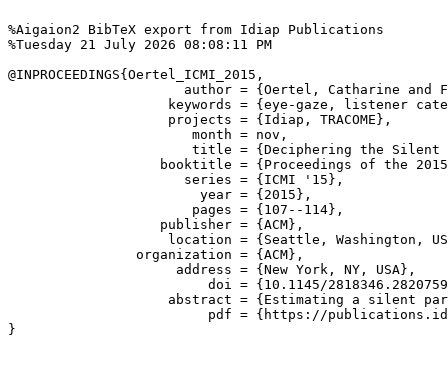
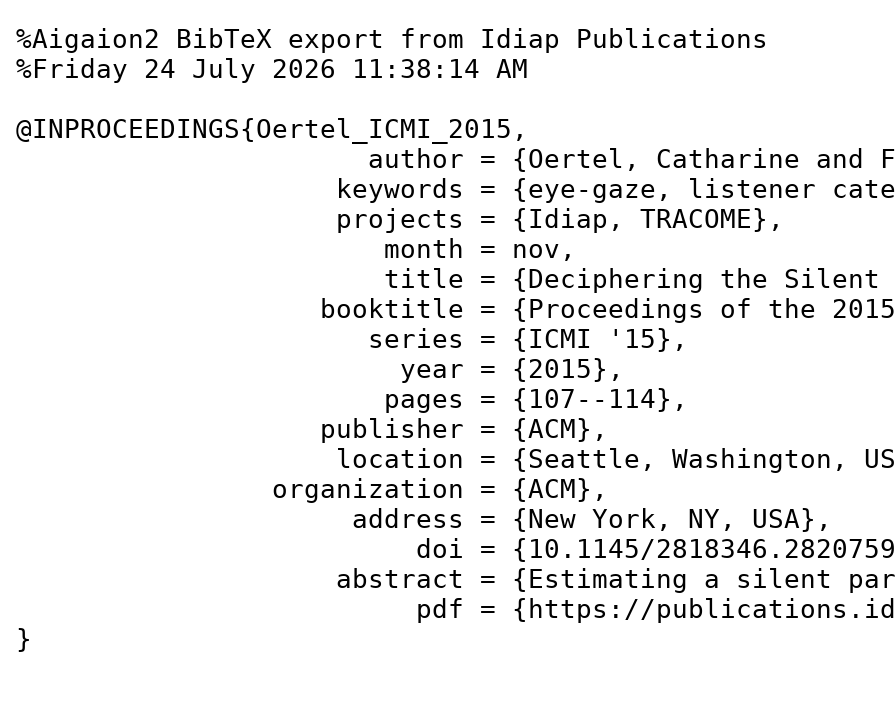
- %Tuesday 21 July 2026 08:08:11 PM
+ %Friday 24 July 2026 11:38:14 AM
